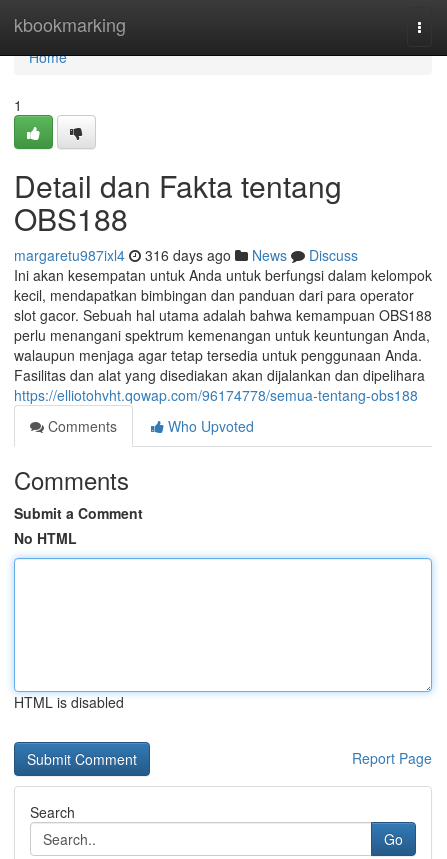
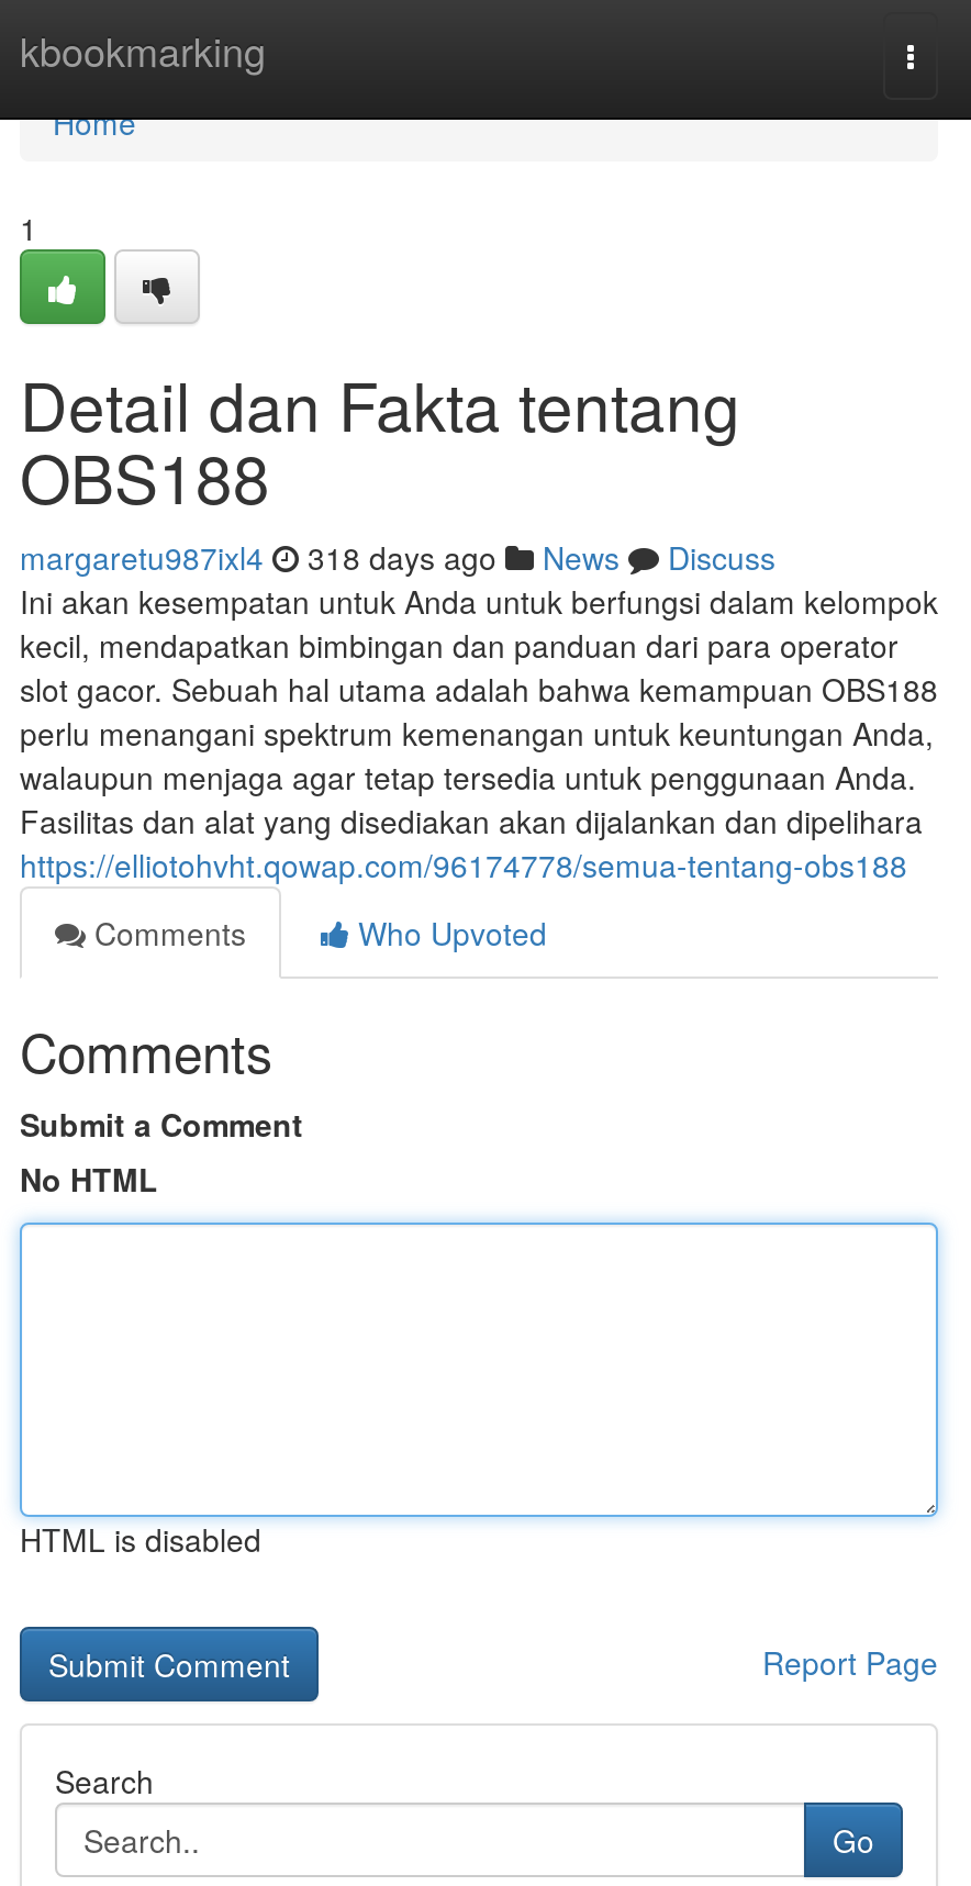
- margaretu987ixl4 316 days ago News Discuss
+ margaretu987ixl4 318 days ago News Discuss
